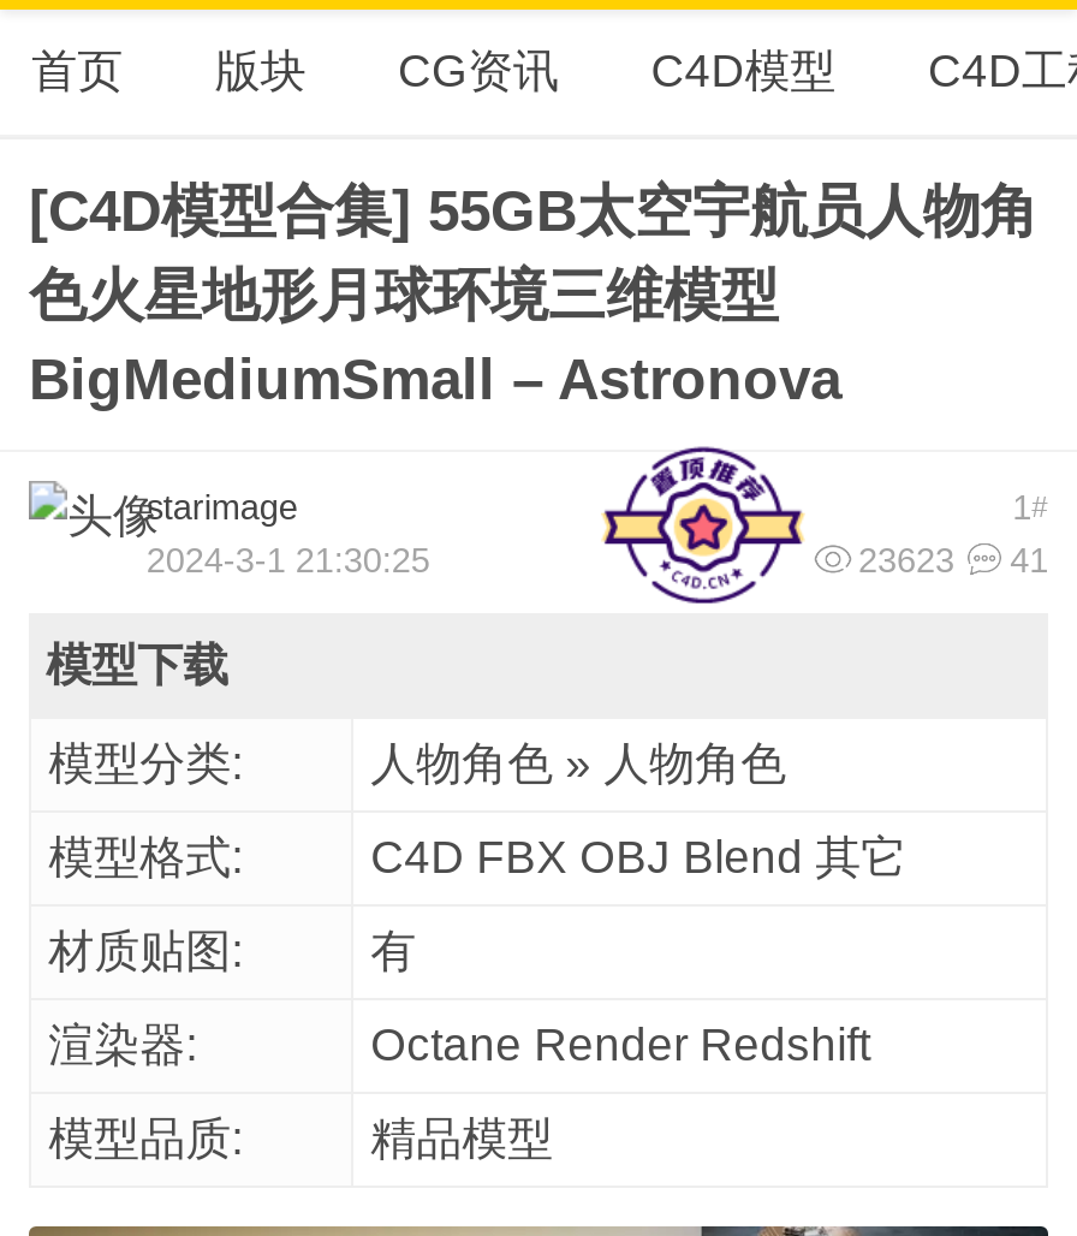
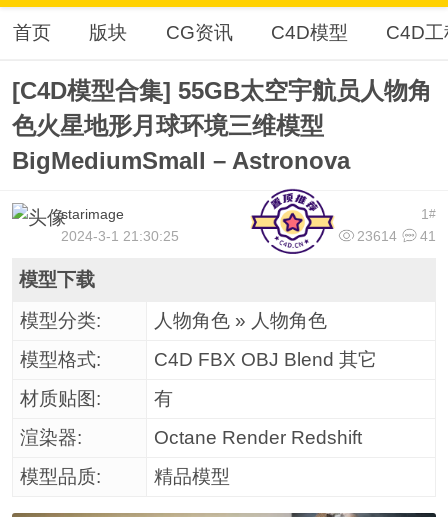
- 23623 41
+ 23614 41
